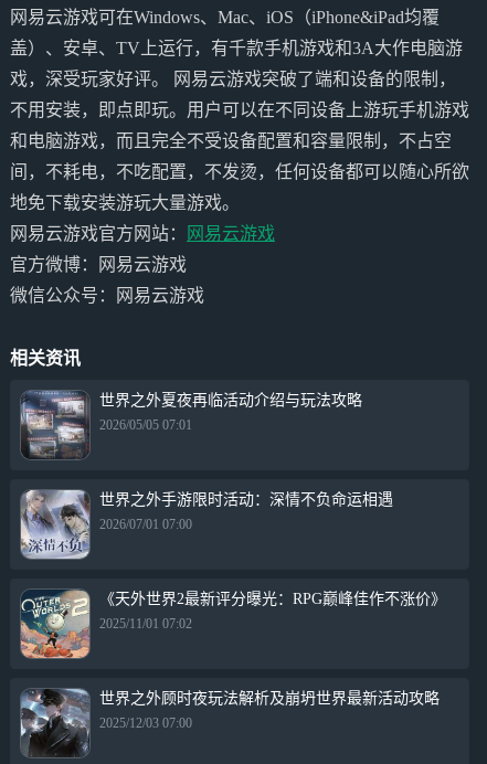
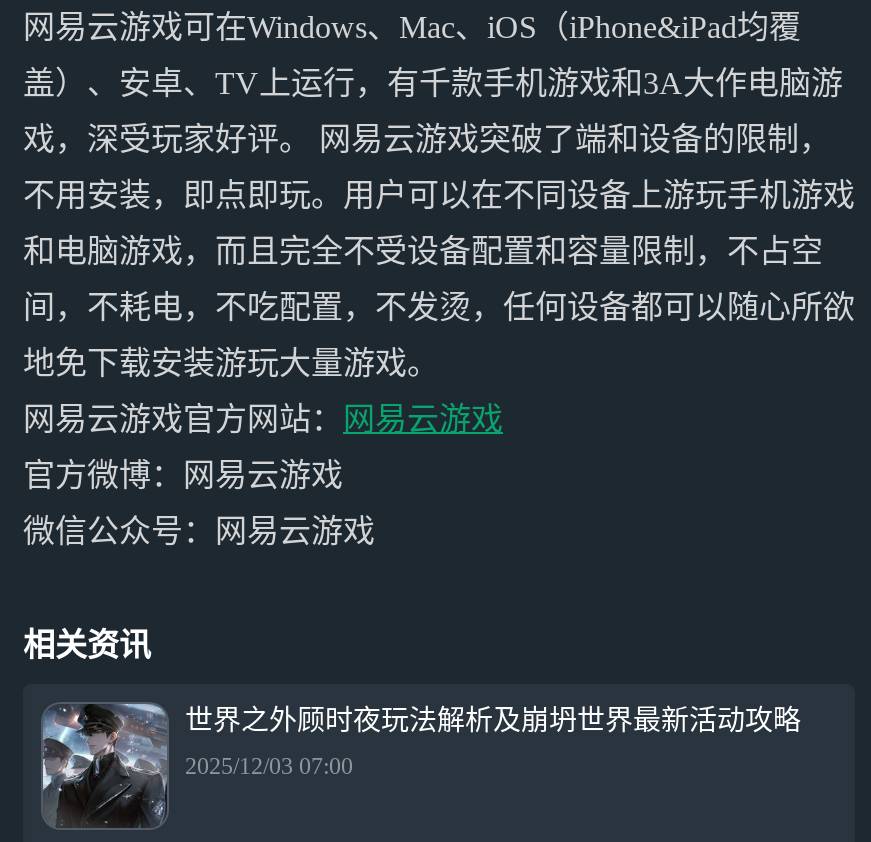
- [image]
- 世界之外夏夜再临活动介绍与玩法攻略
- 2026/05/05 07:01

- [image]
- 世界之外手游限时活动：深情不负命运相遇
- 2026/07/01 07:00

- [image]
- 《天外世界2最新评分曝光：RPG巅峰佳作不涨价》
- 2025/11/01 07:02
